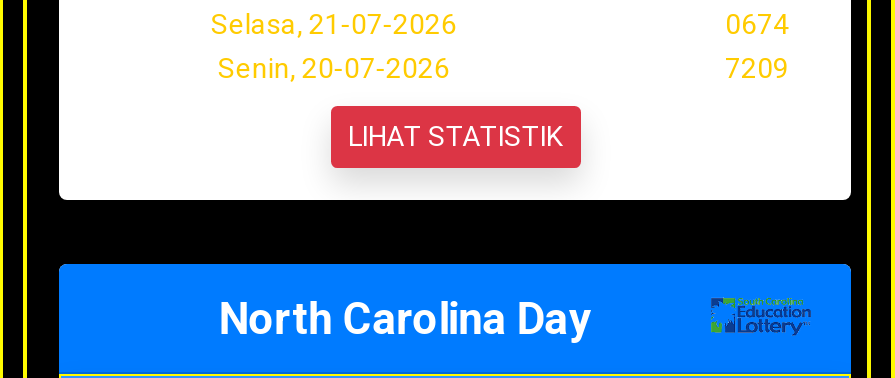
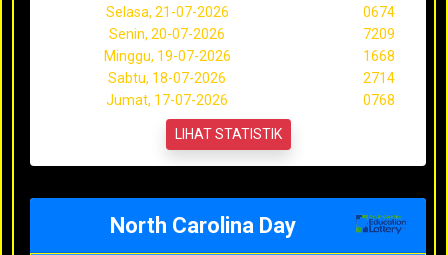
+ Minggu, 19-07-2026
+ 1668
+ Sabtu, 18-07-2026
+ 2714
+ Jumat, 17-07-2026
+ 0768
